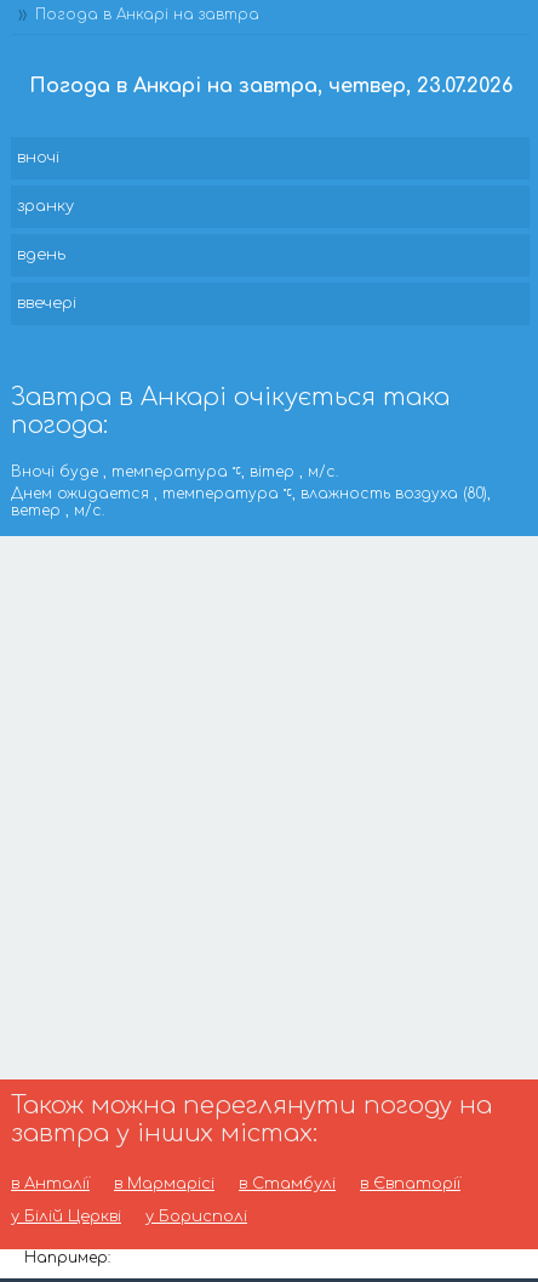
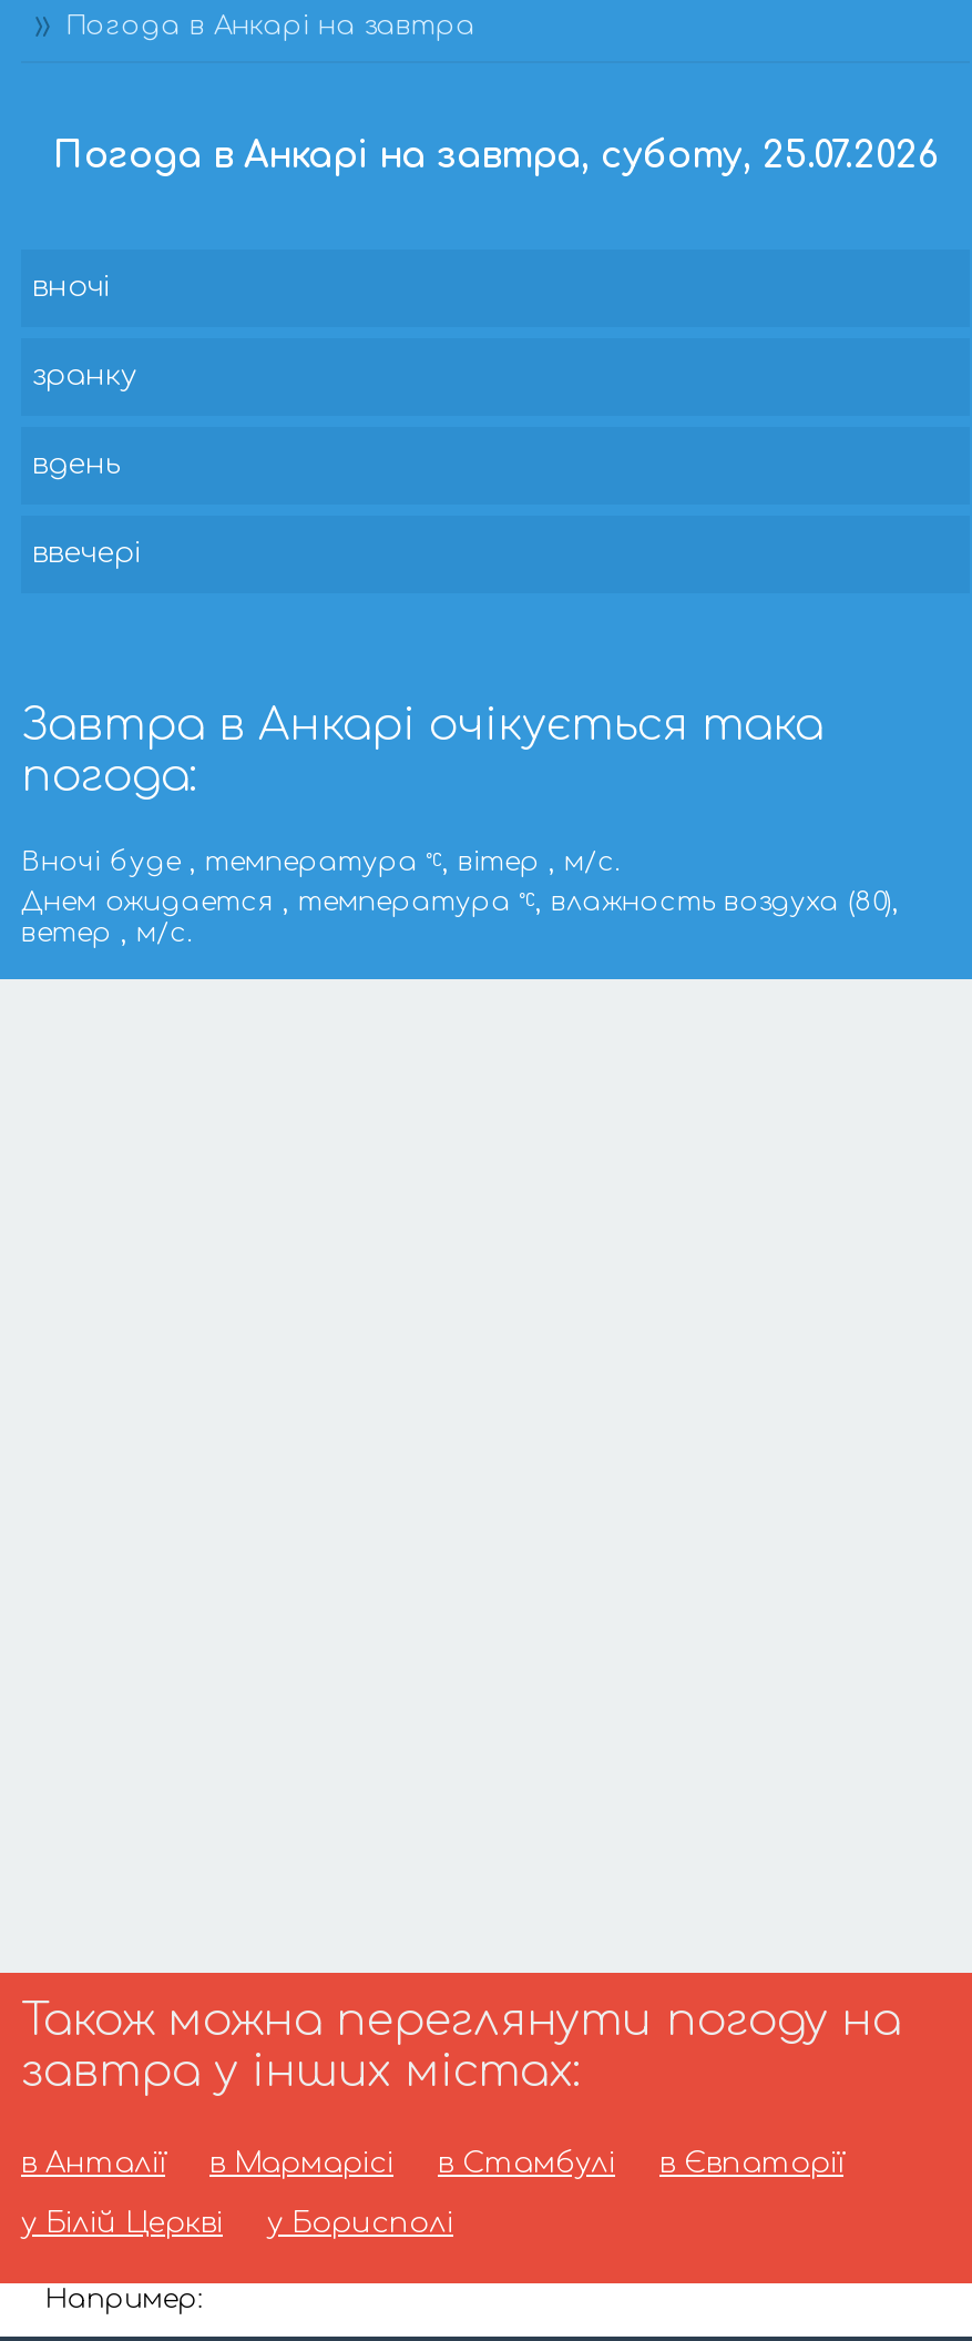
- Погода в Анкарі на завтра, четвер, 23.07.2026
+ Погода в Анкарі на завтра, суботу, 25.07.2026
